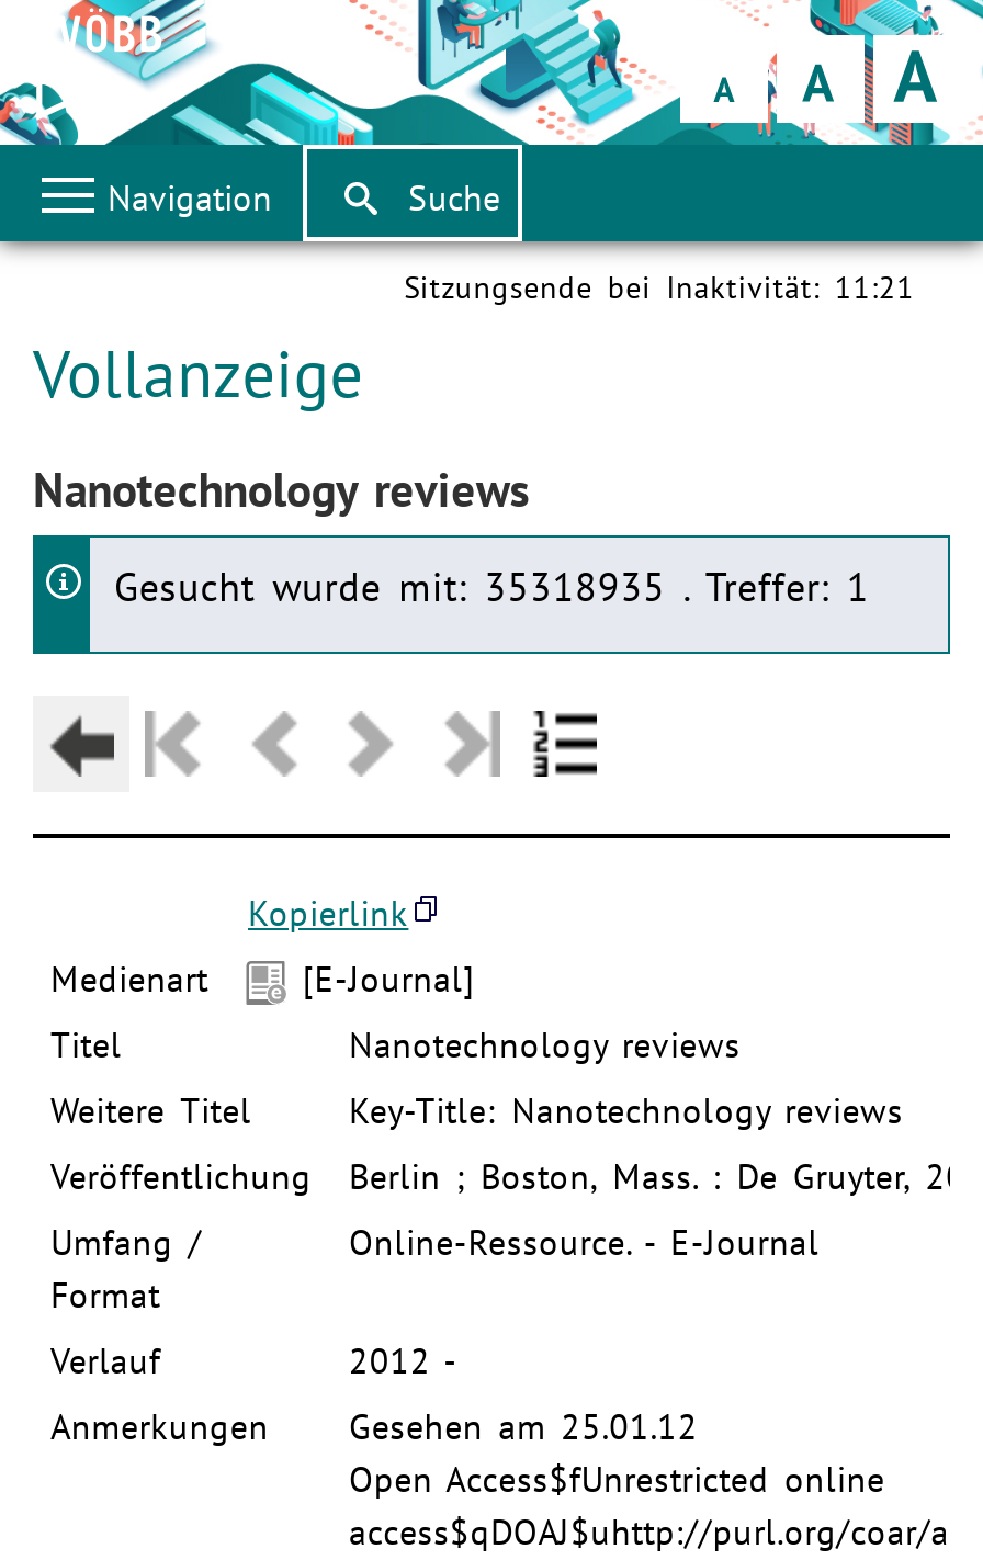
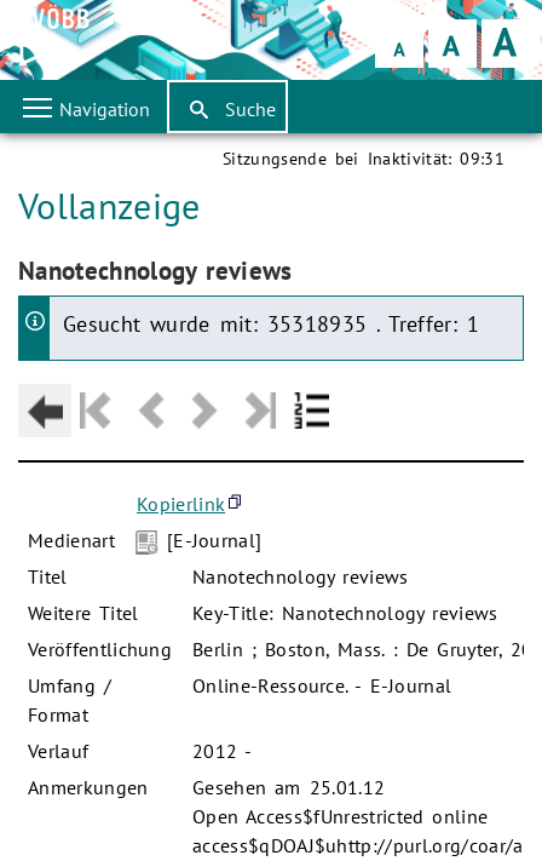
- Sitzungsende bei Inaktivität: 11:21
+ Sitzungsende bei Inaktivität: 09:31
